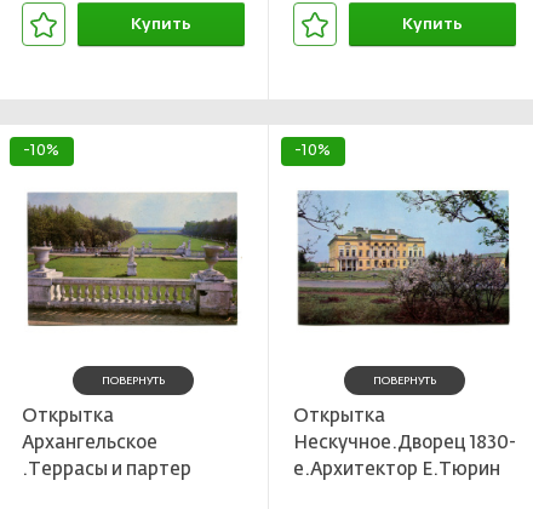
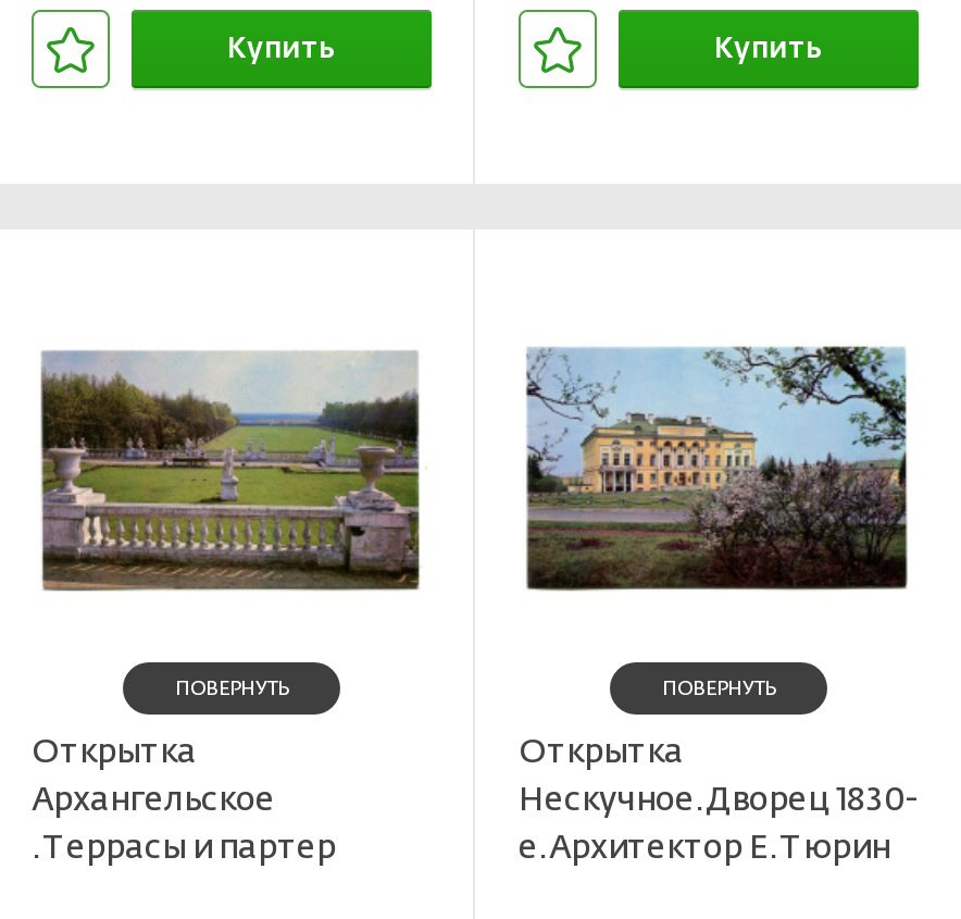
- -10%

- -10%
